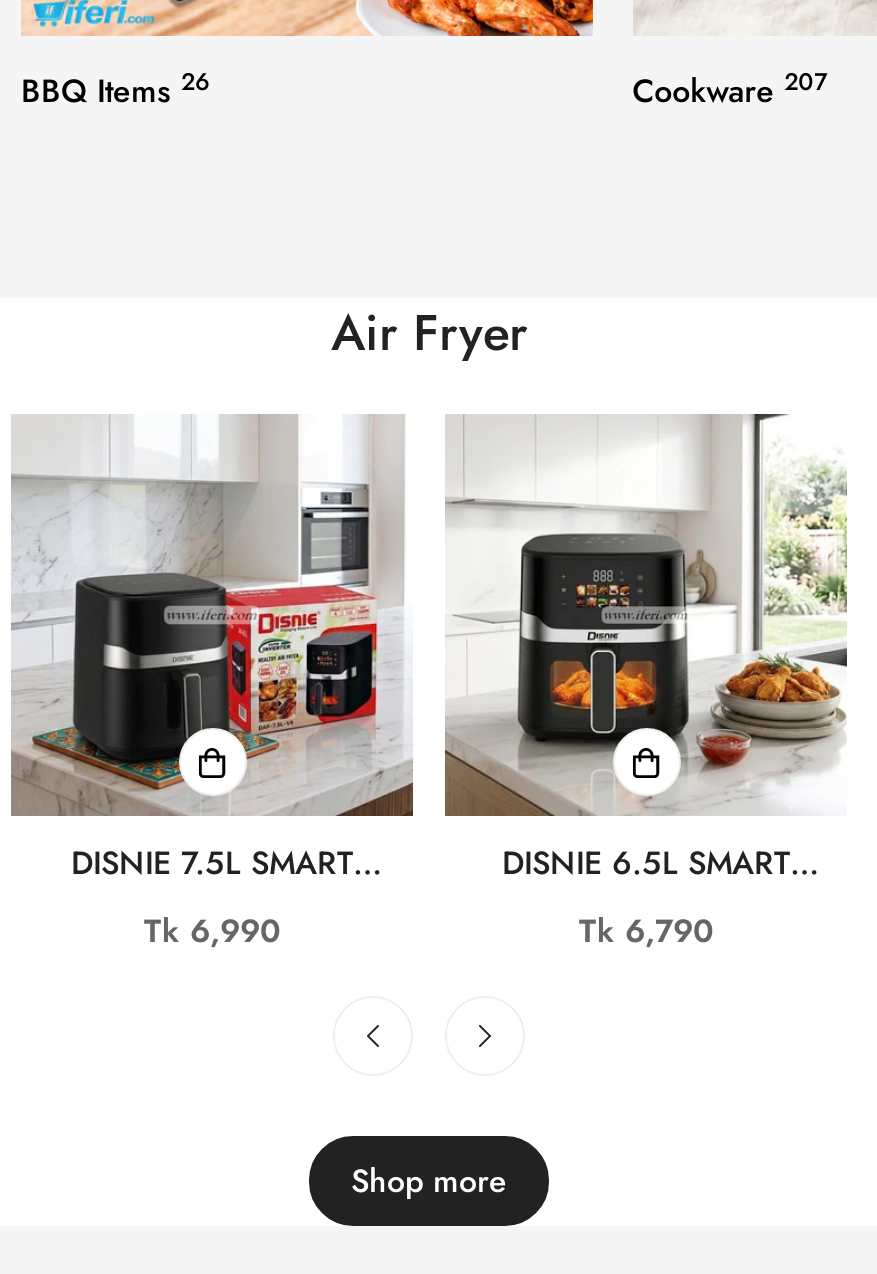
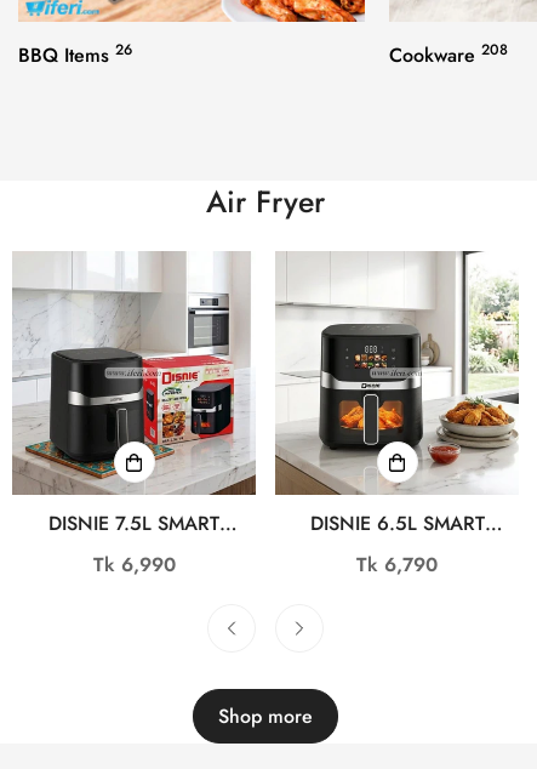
- Cookware 207
+ Cookware 208
